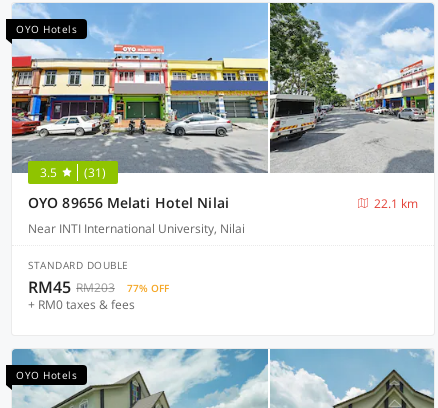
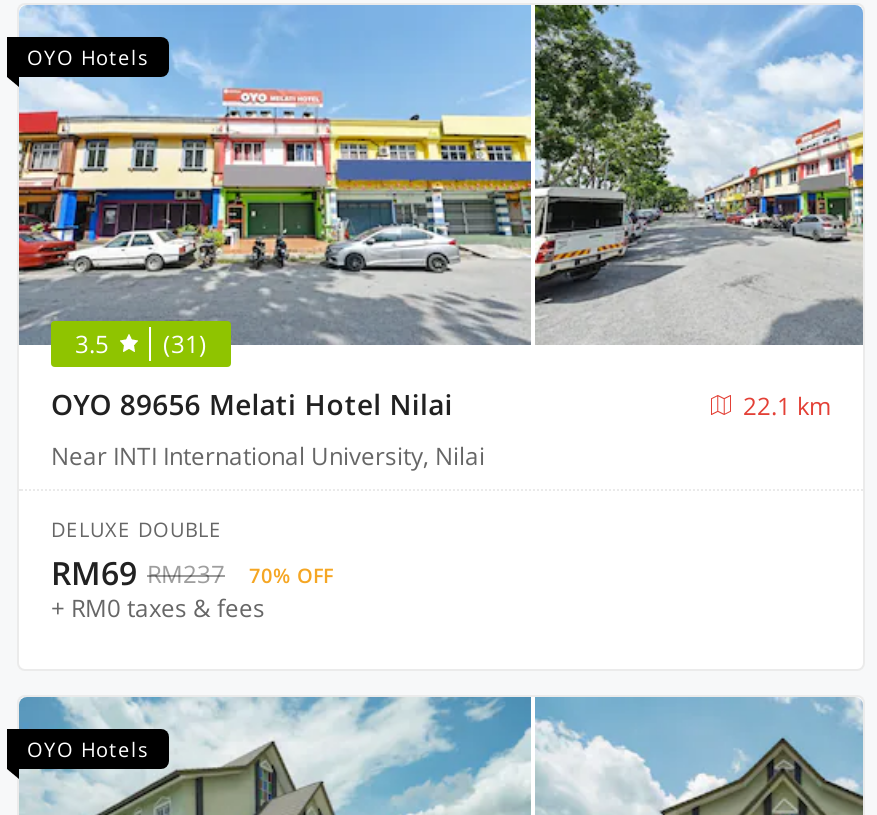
- STANDARD DOUBLE
- RM45 RM203
- 77% OFF
+ DELUXE DOUBLE
+ RM69 RM237
+ 70% OFF
